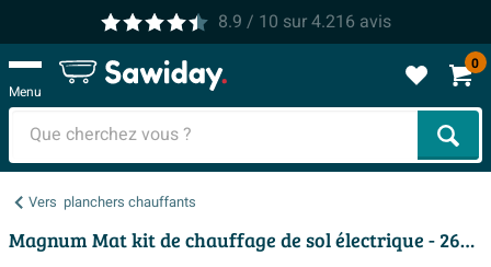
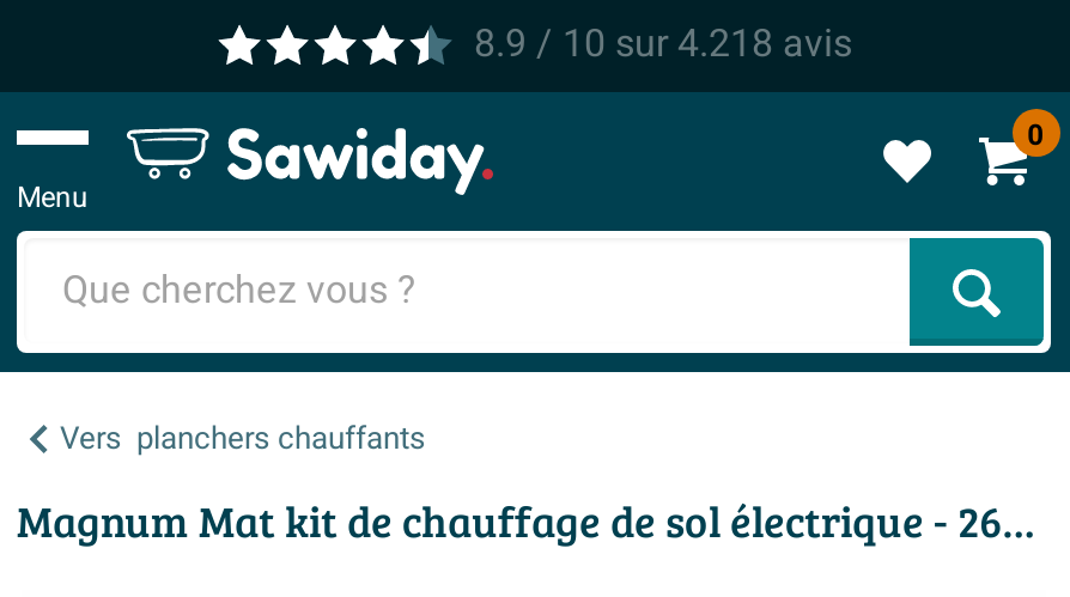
- 8.9 / 10 sur4.216 avis
+ 8.9 / 10 sur4.218 avis
